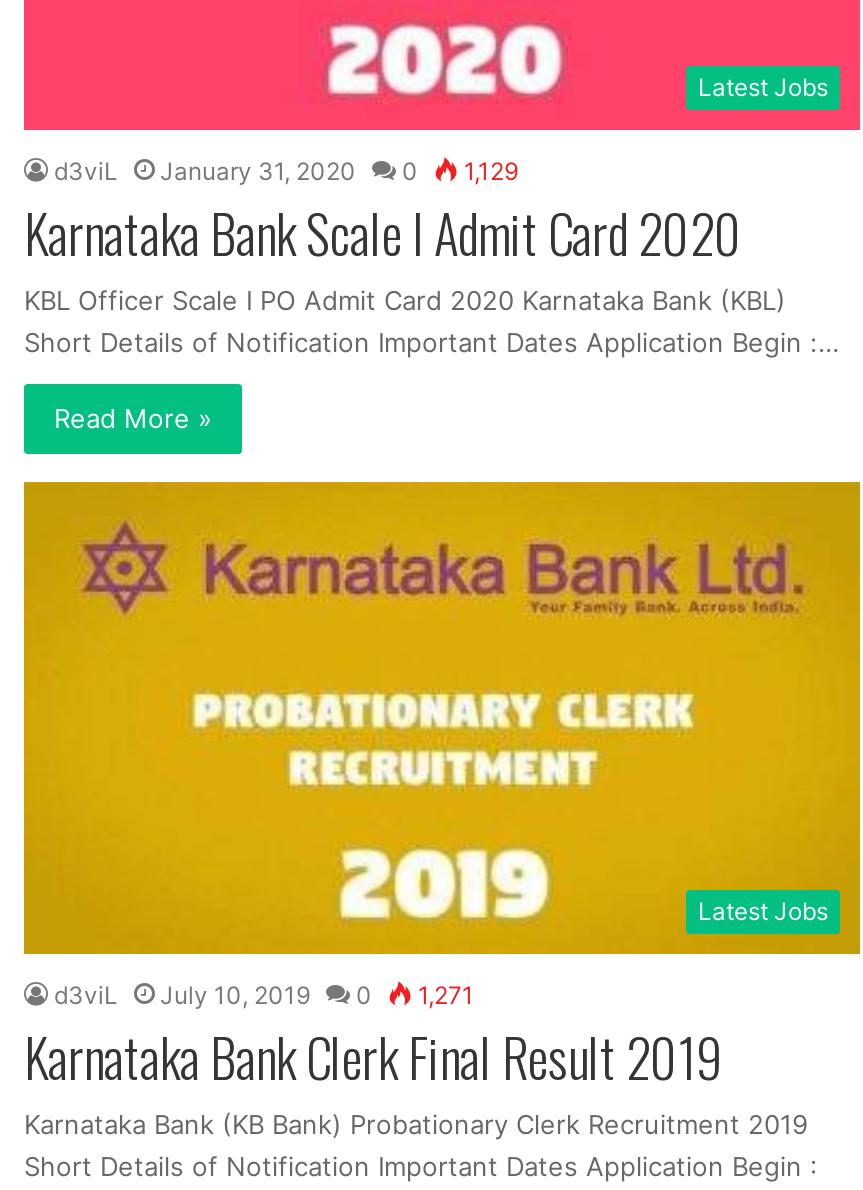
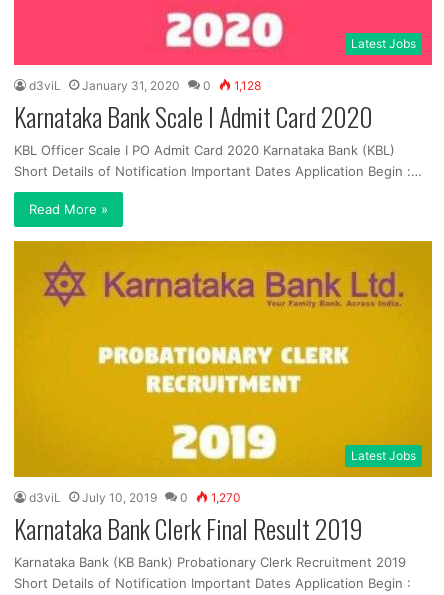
- d3viL January 31, 2020 0 1,129
+ d3viL January 31, 2020 0 1,128

- d3viL July 10, 2019 0 1,271
+ d3viL July 10, 2019 0 1,270
